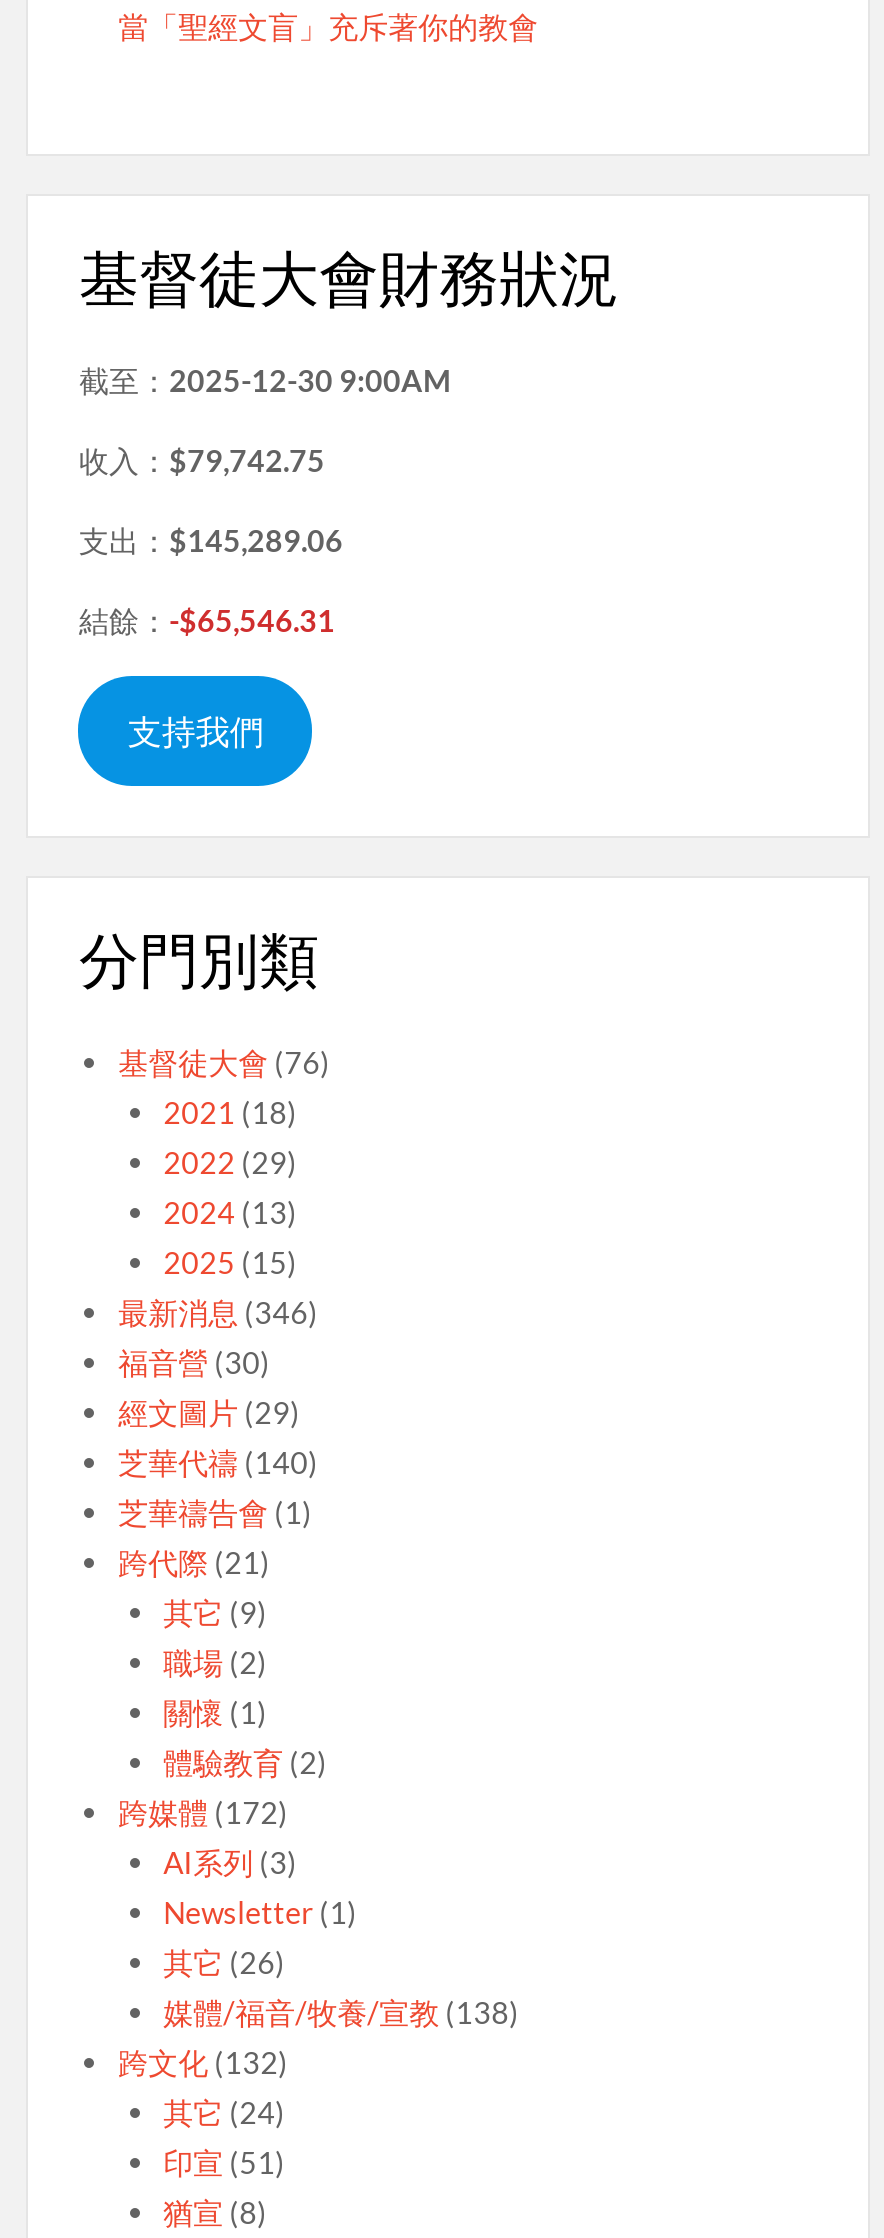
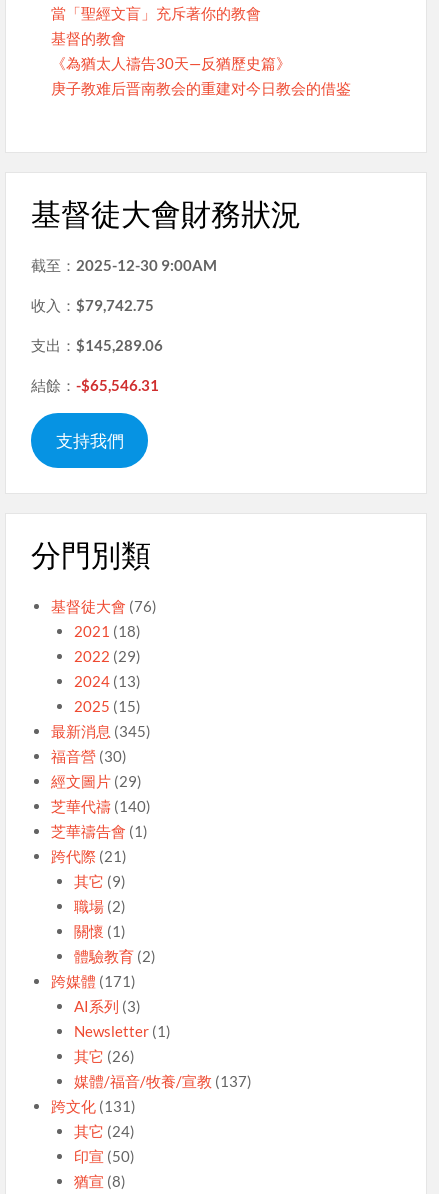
+ 基督的教會
+ 《為猶太人禱告30天—反猶歷史篇》
+ 庚子教难后晋南教会的重建对今日教会的借鉴

- 最新消息(346)
+ 最新消息(345)

- 跨媒體(172)
+ 跨媒體(171)

- 媒體/福音/牧養/宣教(138)
+ 媒體/福音/牧養/宣教(137)

- 跨文化(132)
+ 跨文化(131)

- 印宣(51)
+ 印宣(50)
